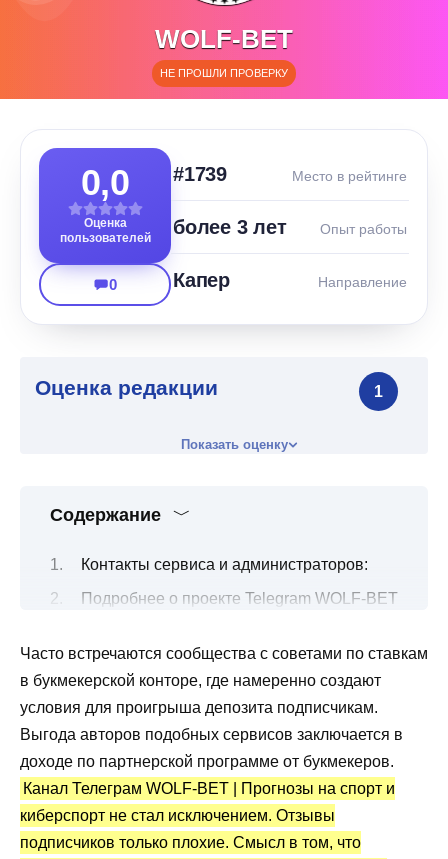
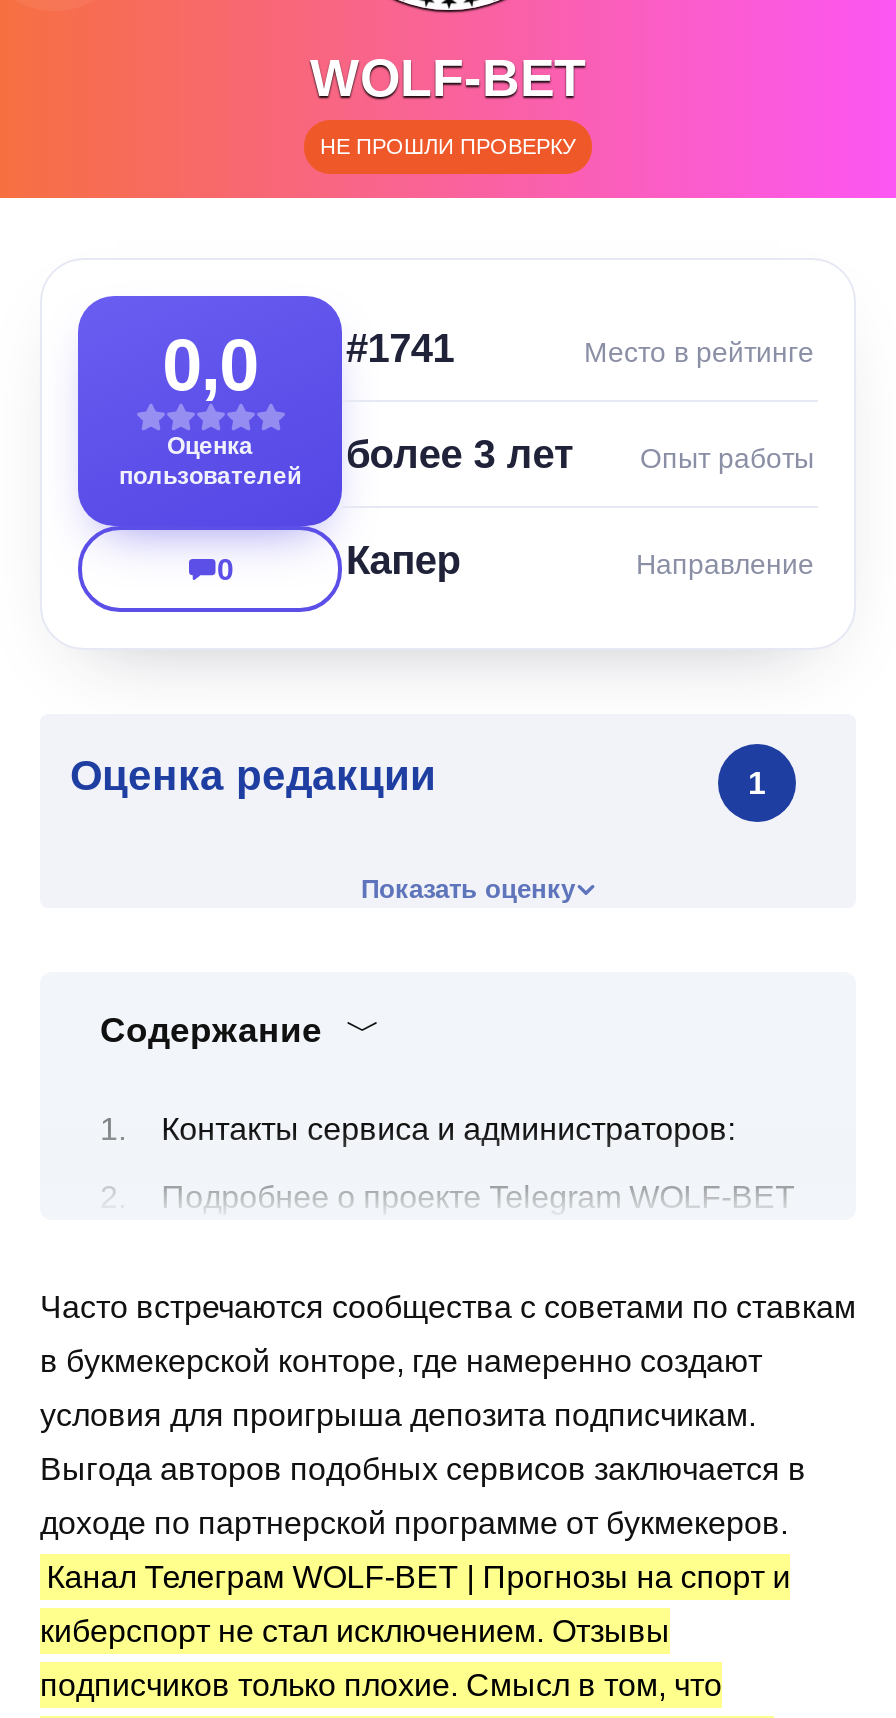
- #1739
+ #1741
